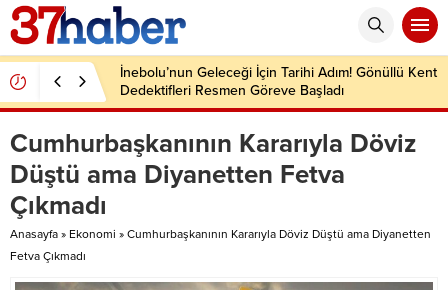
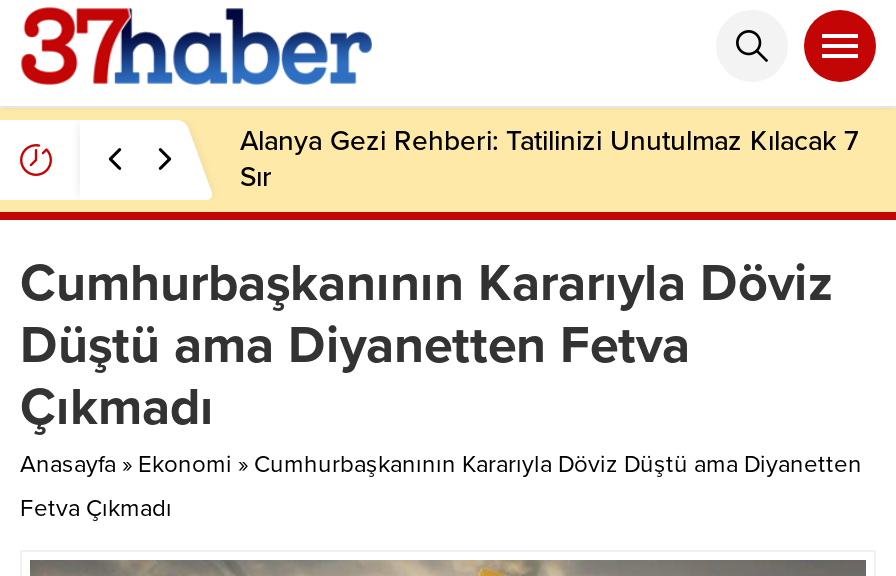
- İnebolu’nun Geleceği İçin Tarihi Adım! Gönüllü Kent
- Dedektifleri Resmen Göreve Başladı
+ Alanya Gezi Rehberi: Tatilinizi Unutulmaz Kılacak 7
+ Sır
